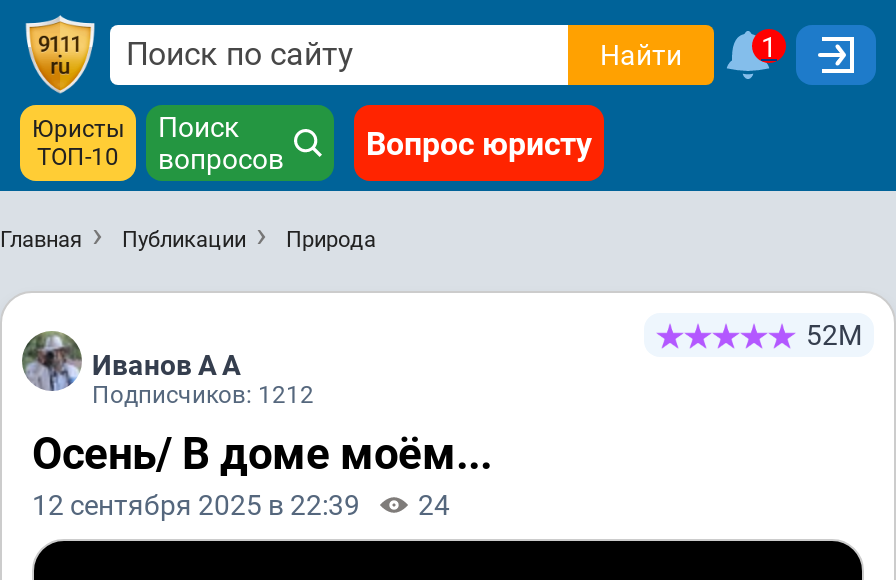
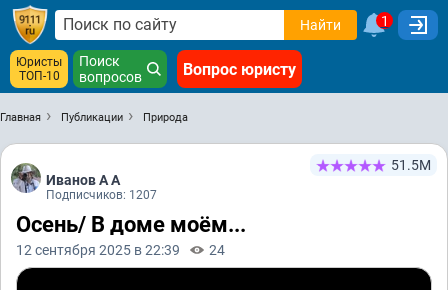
- 52М
+ 51.5М

- Подписчиков: 1212
+ Подписчиков: 1207
